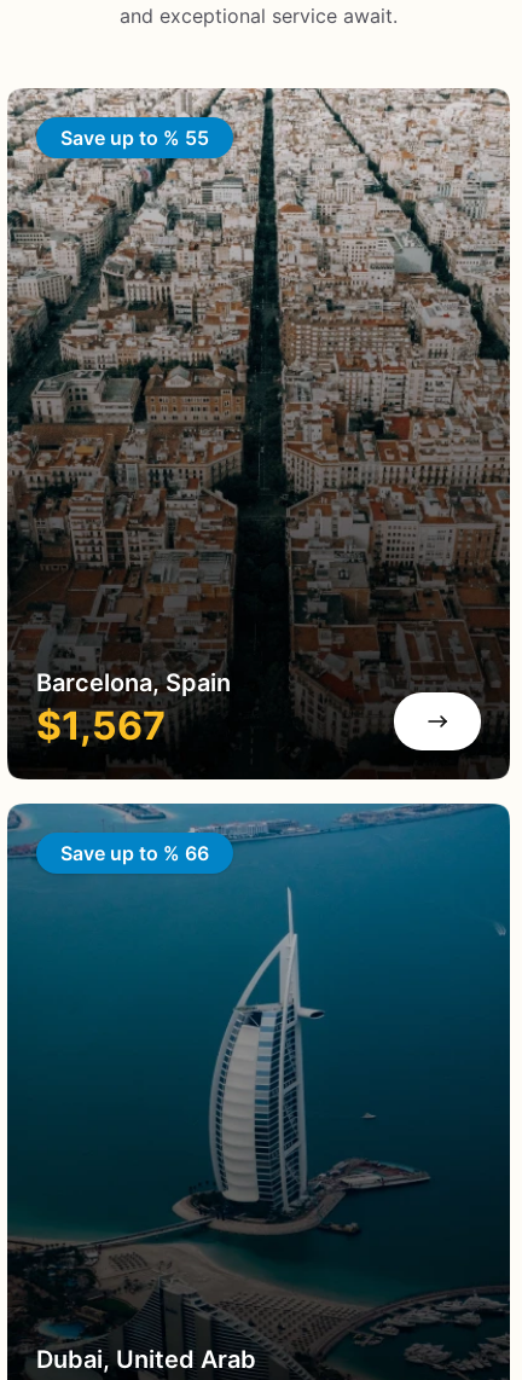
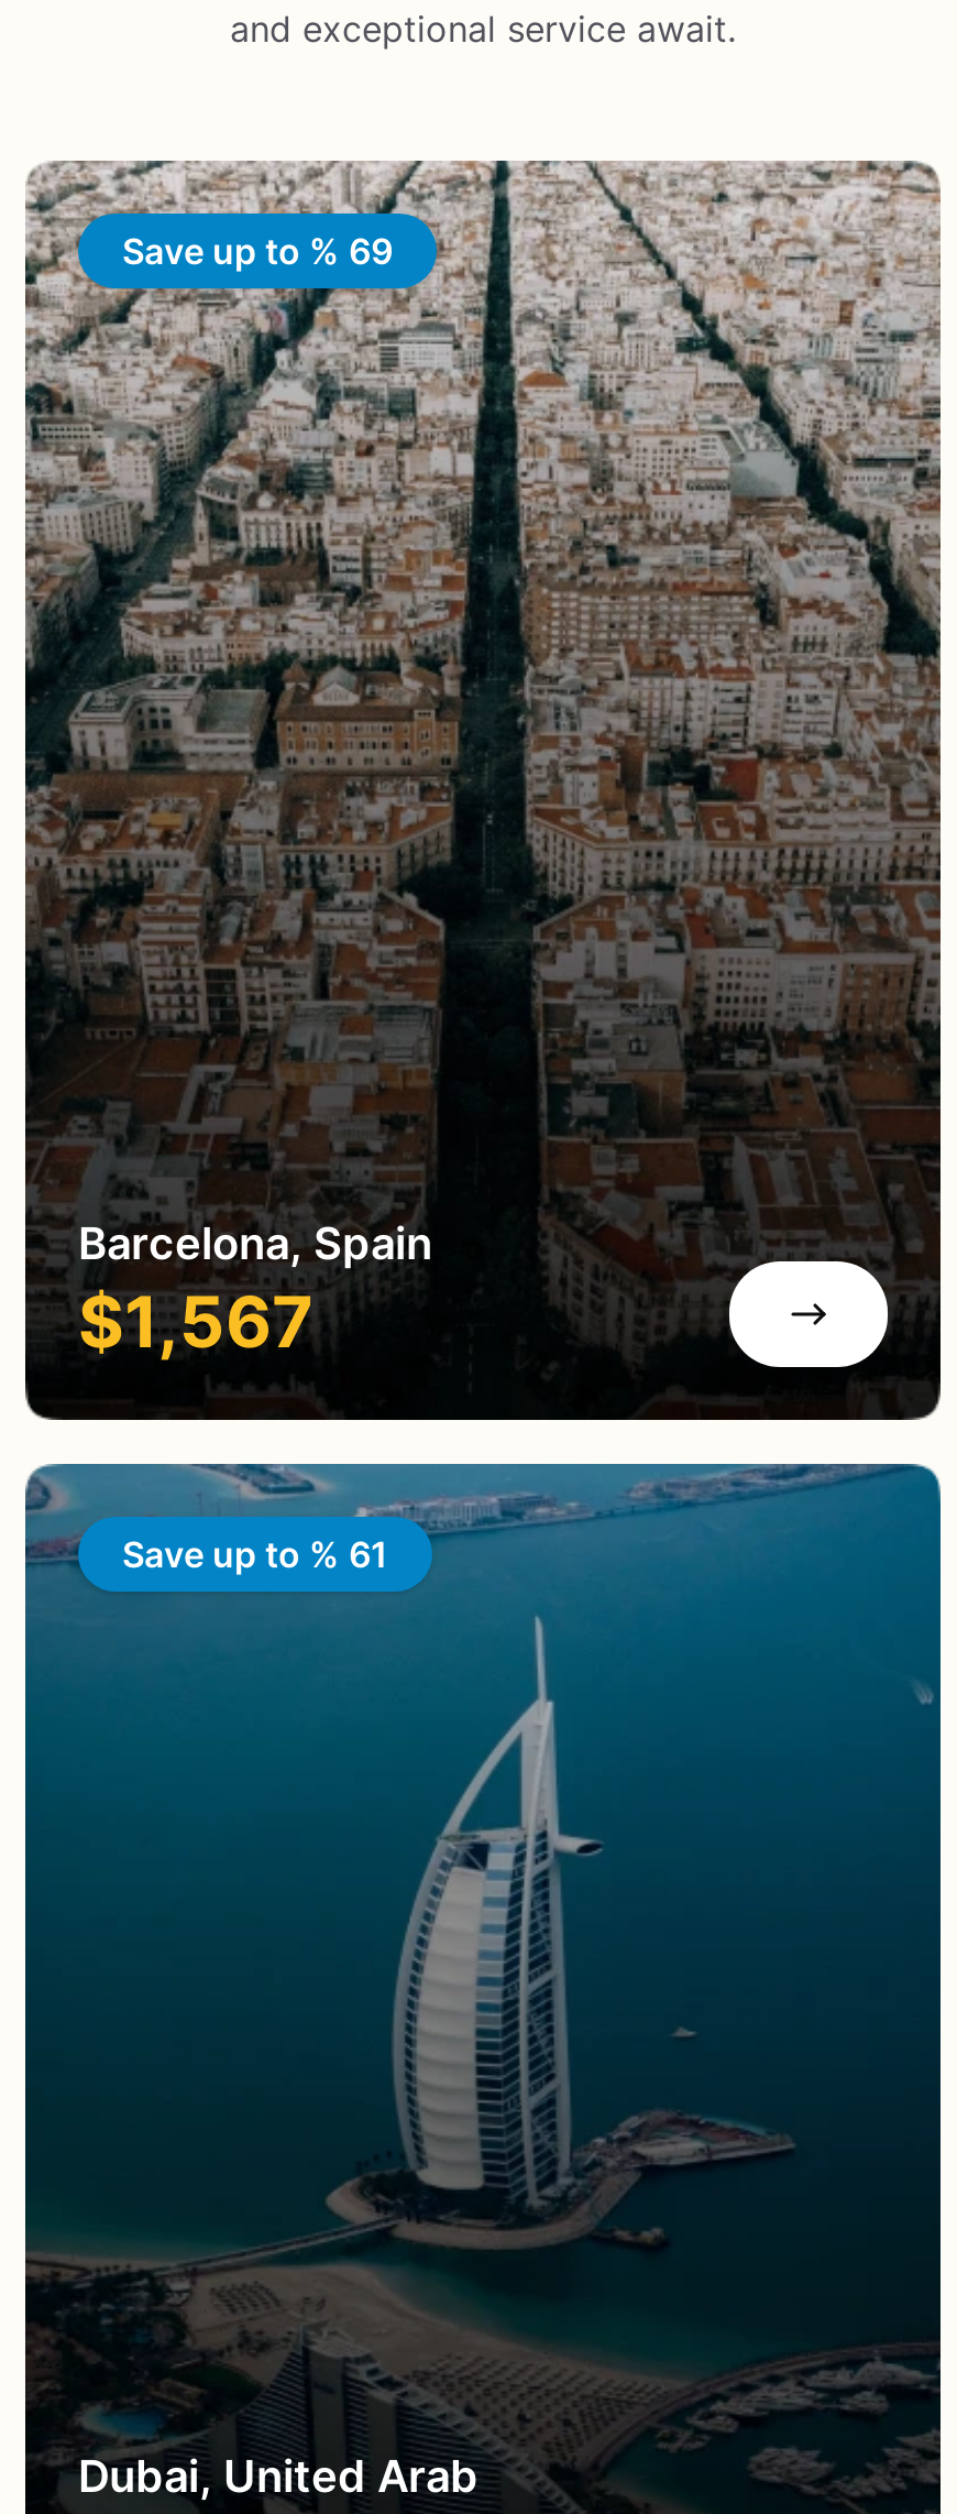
- Save up to % 55
+ Save up to % 69

- Save up to % 66
+ Save up to % 61
